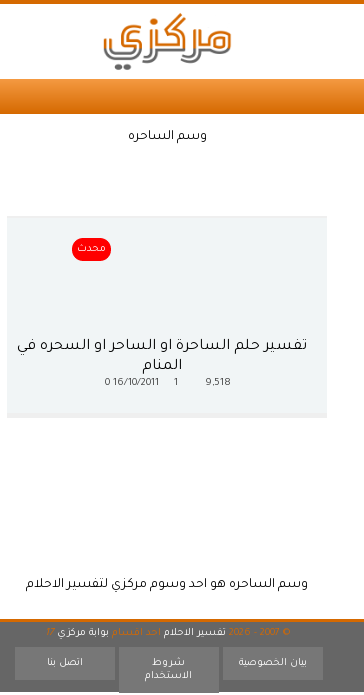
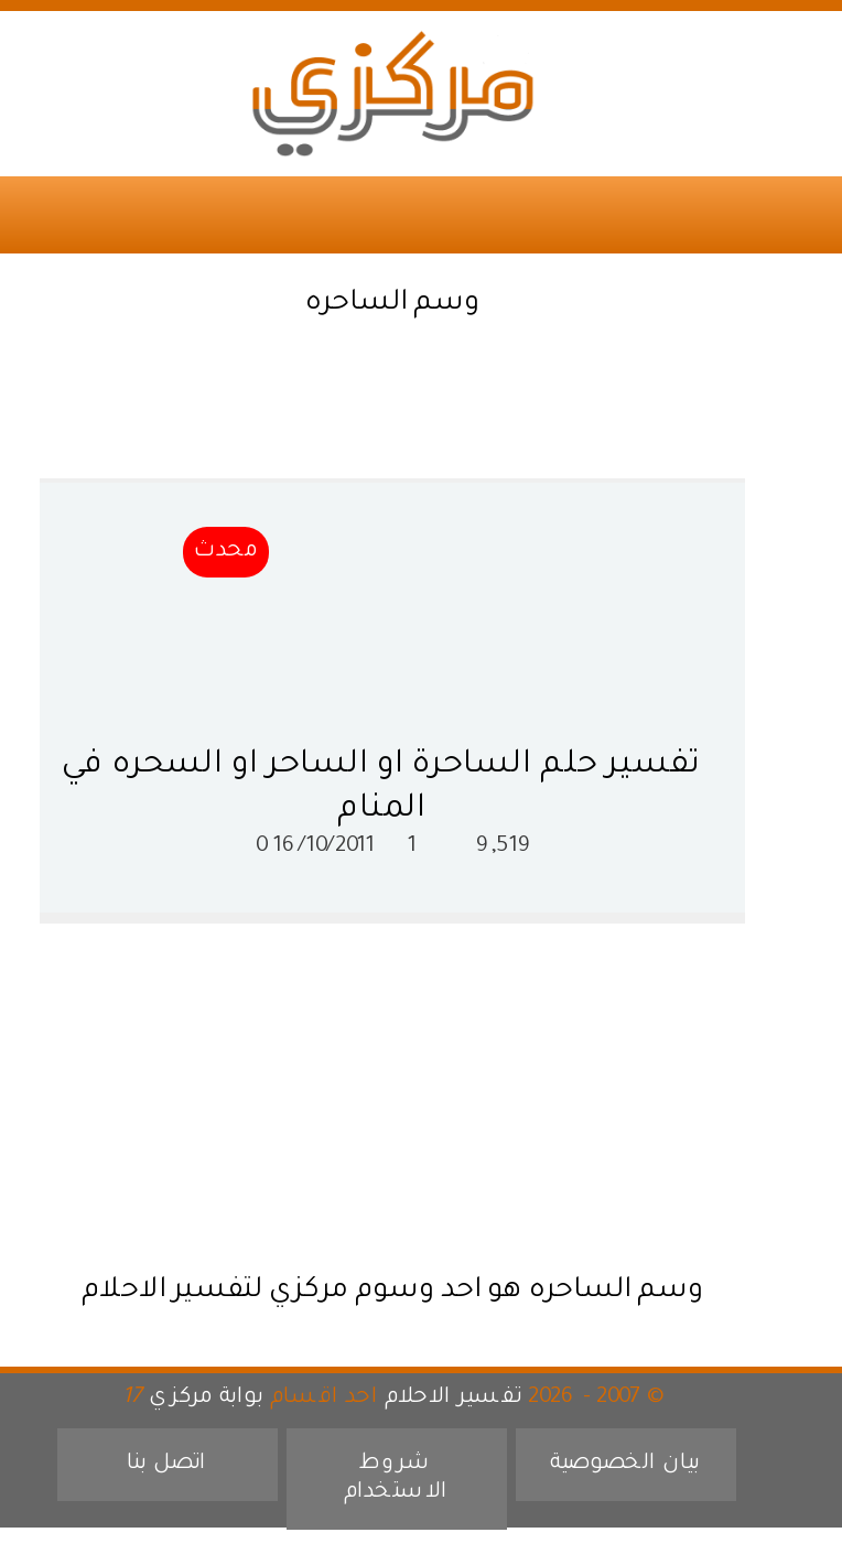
- 9,518
+ 9,519
